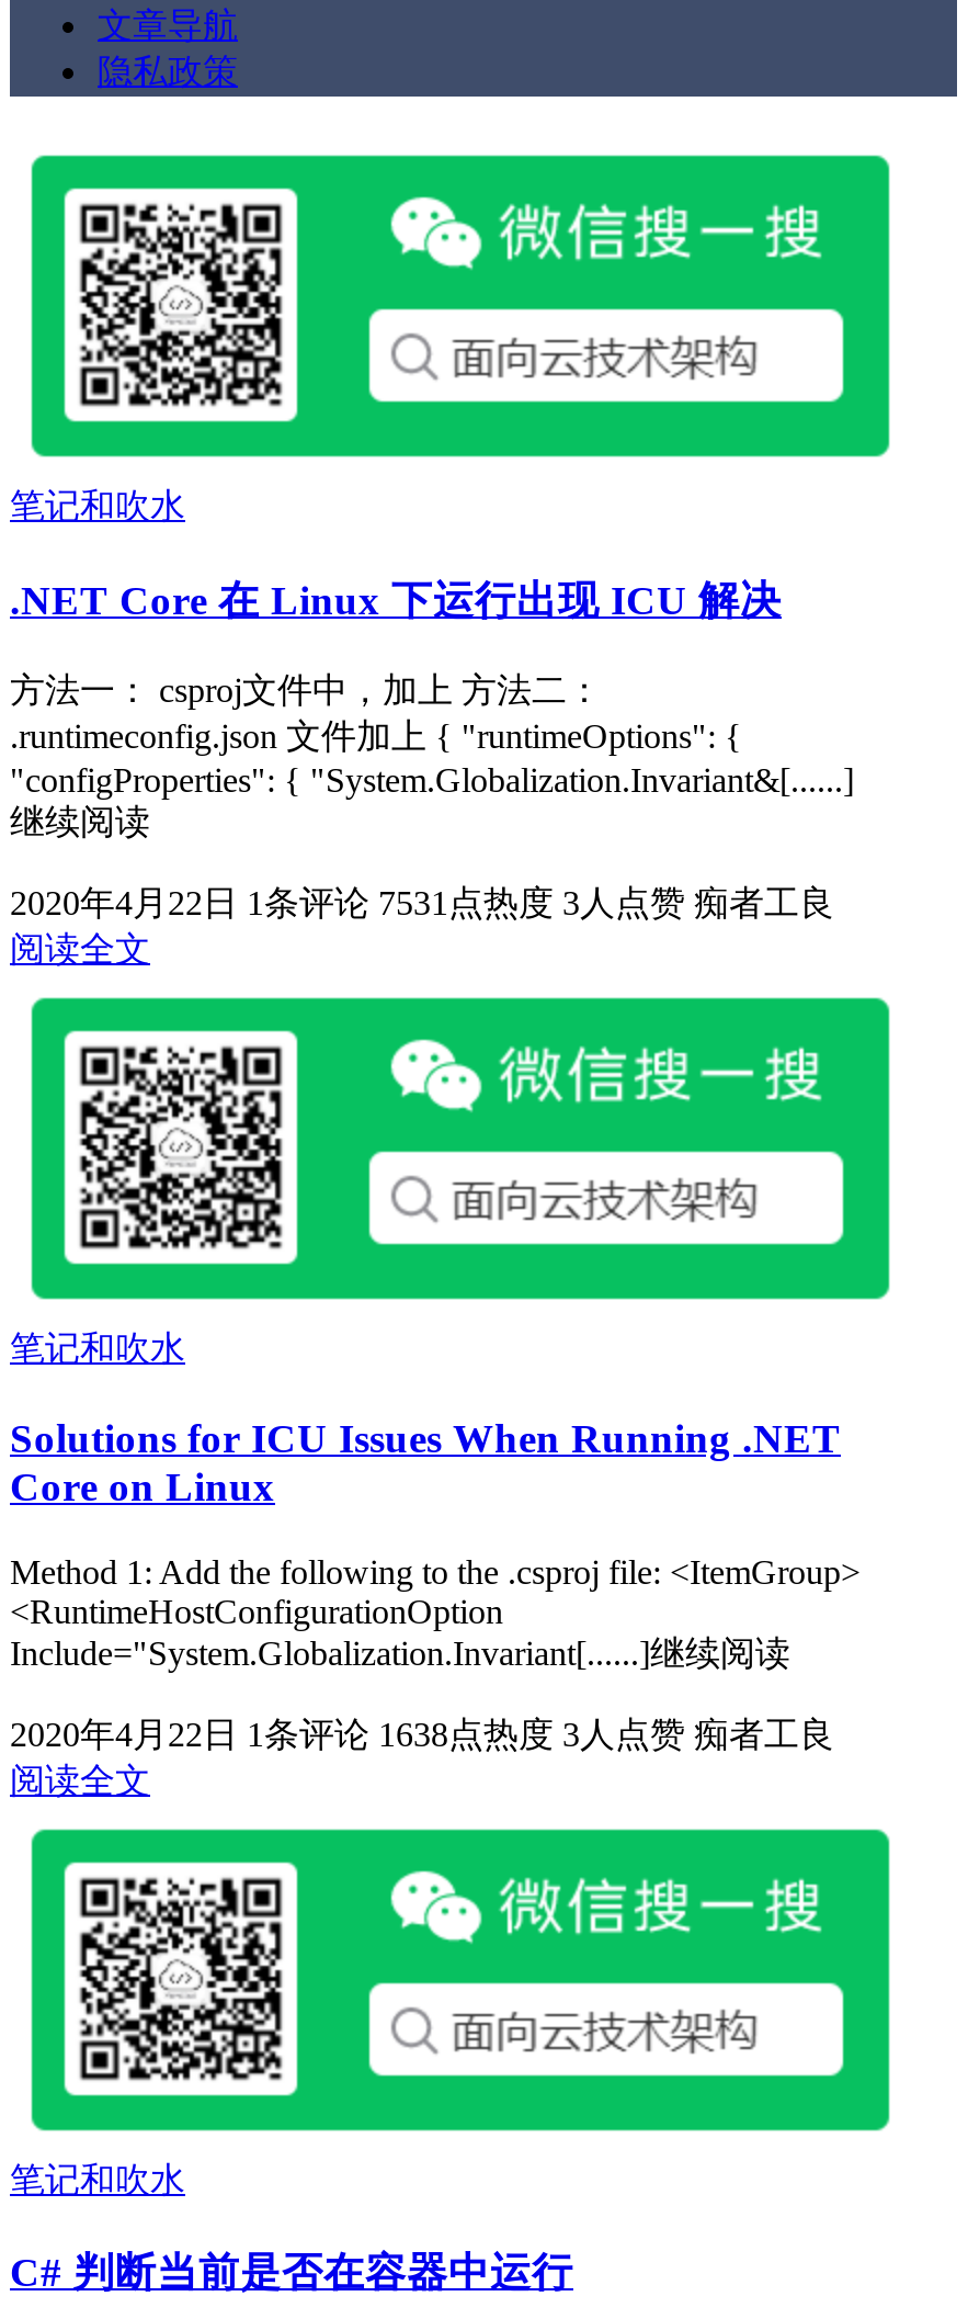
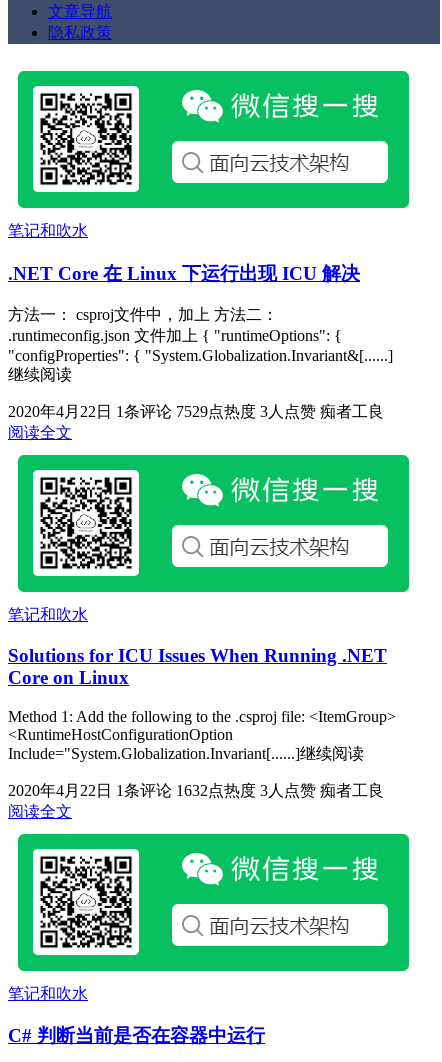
- 2020年4月22日 1条评论 7531点热度 3人点赞 痴者工良
+ 2020年4月22日 1条评论 7529点热度 3人点赞 痴者工良

- 2020年4月22日 1条评论 1638点热度 3人点赞 痴者工良
+ 2020年4月22日 1条评论 1632点热度 3人点赞 痴者工良
